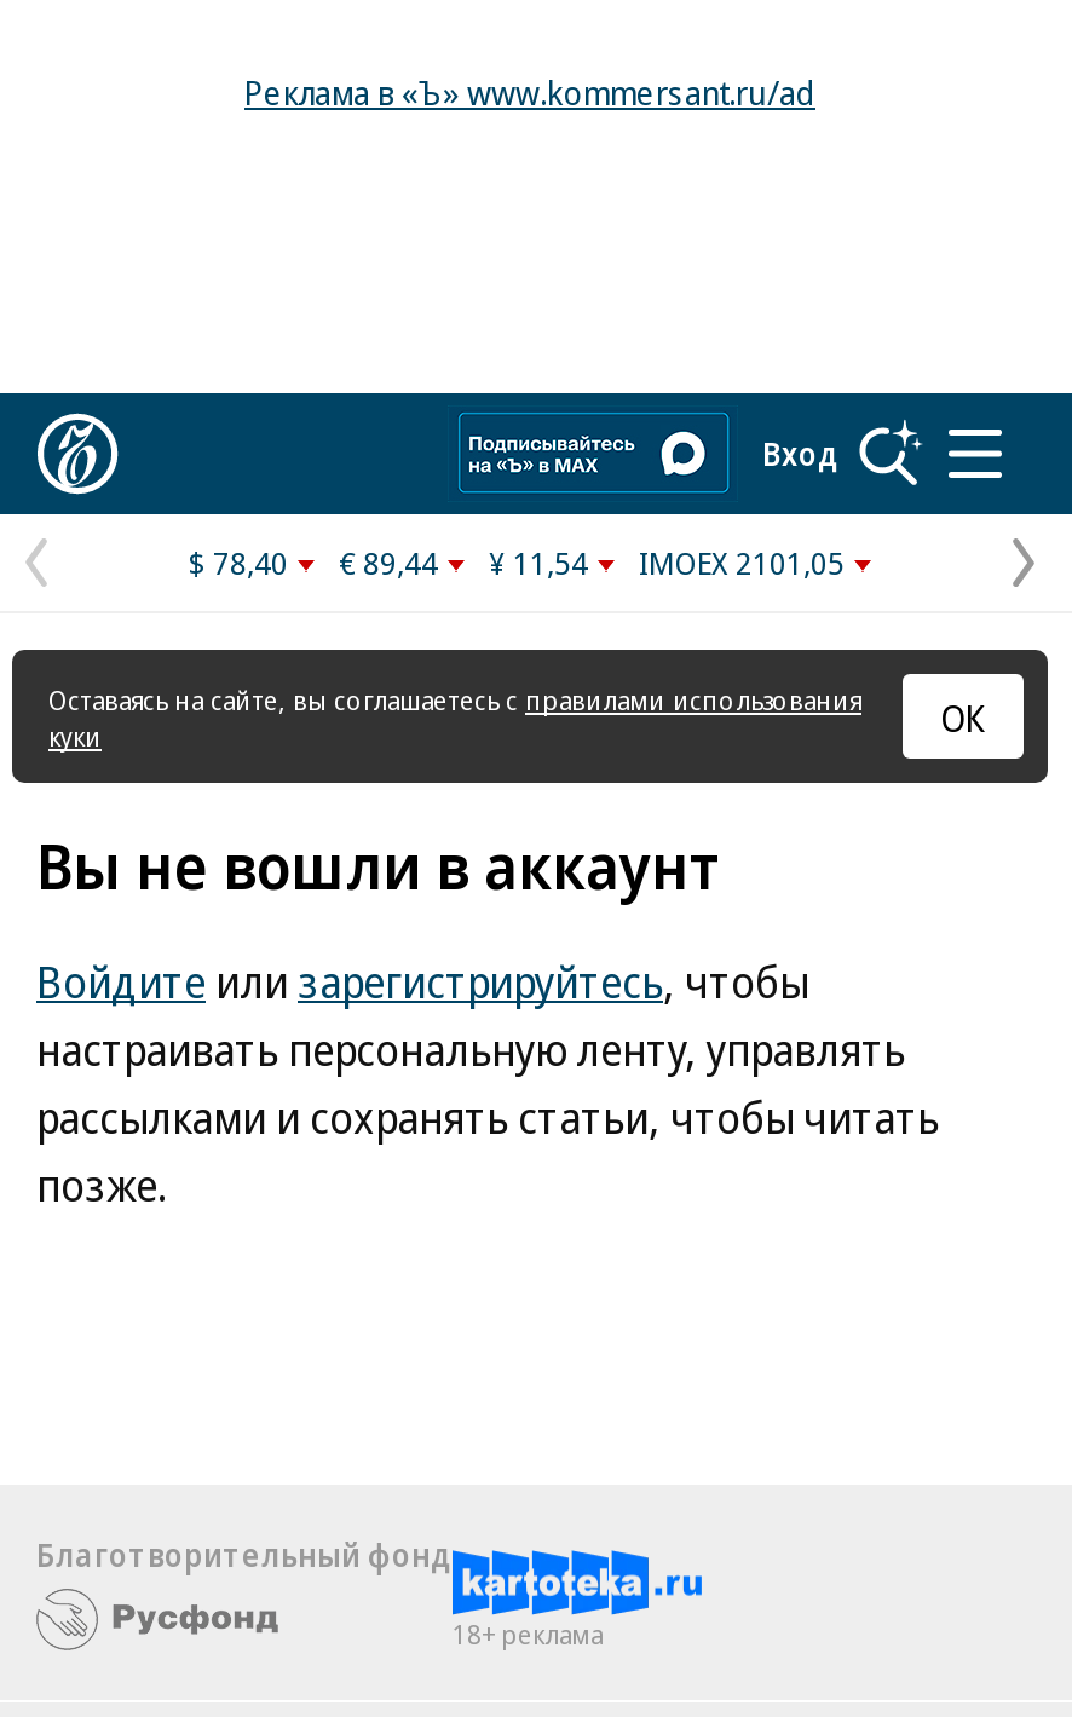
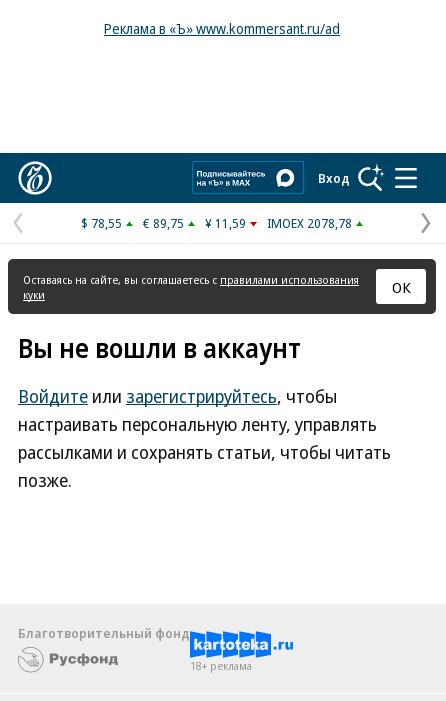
- $ 78,40
+ $ 78,55

- € 89,44
+ € 89,75

- ¥ 11,54
+ ¥ 11,59

- IMOEX 2101,05
+ IMOEX 2078,78
